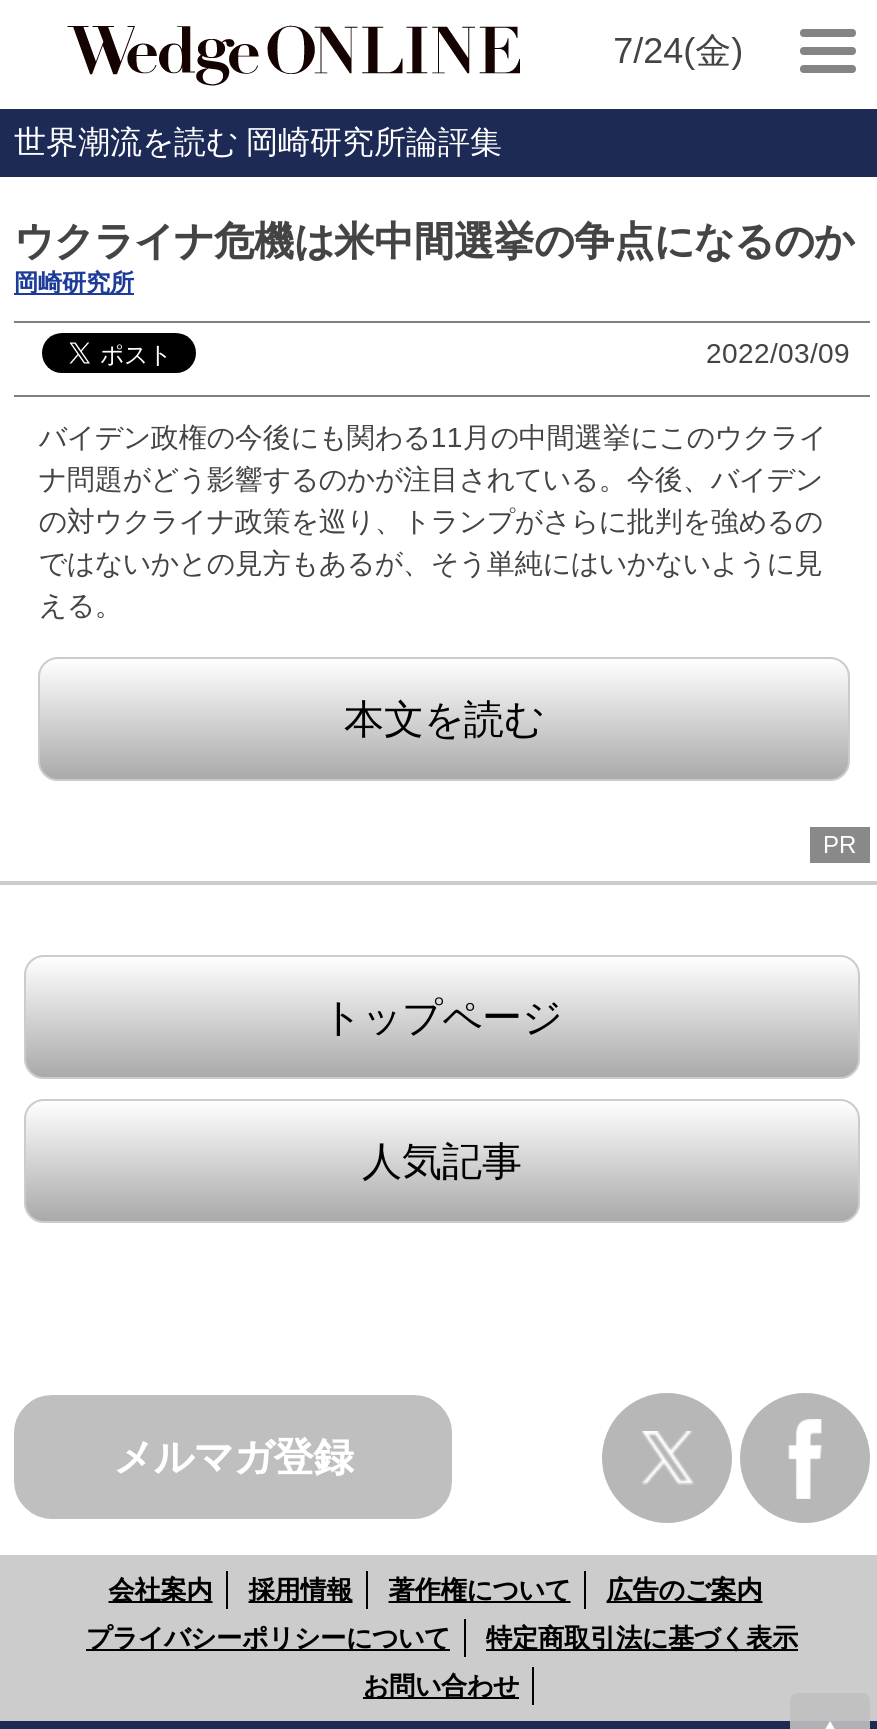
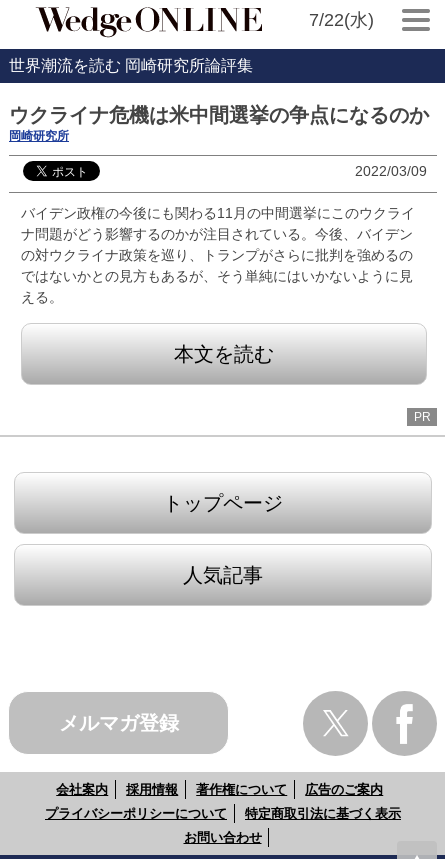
- 7/24(金)
+ 7/22(水)
